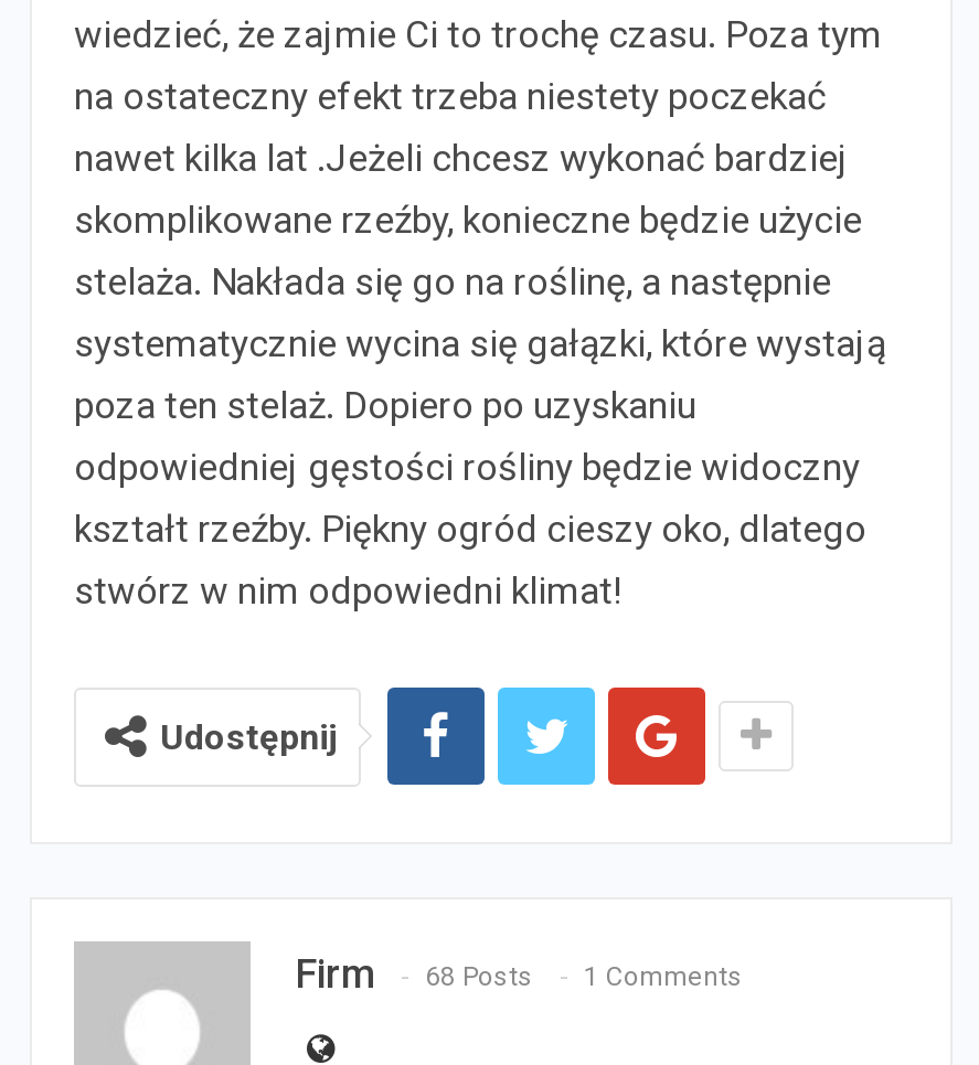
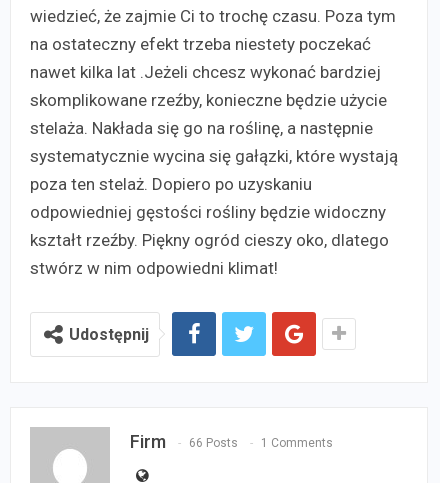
- Firm 68 Posts 1 Comments
+ Firm 66 Posts 1 Comments
